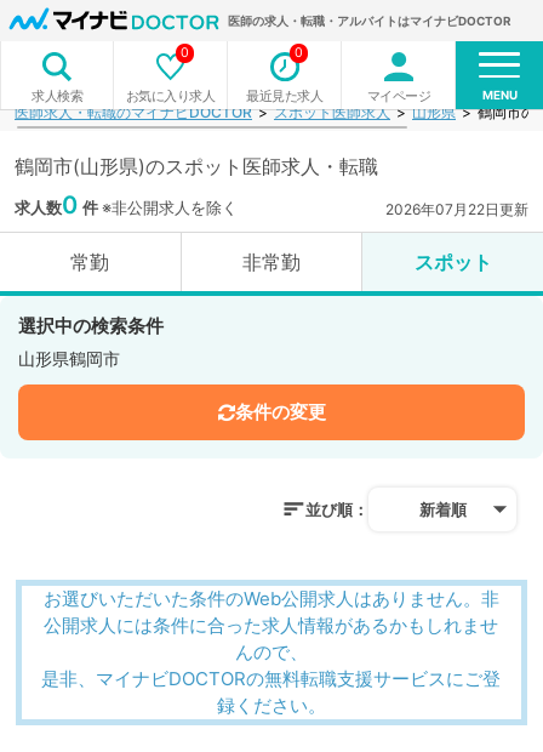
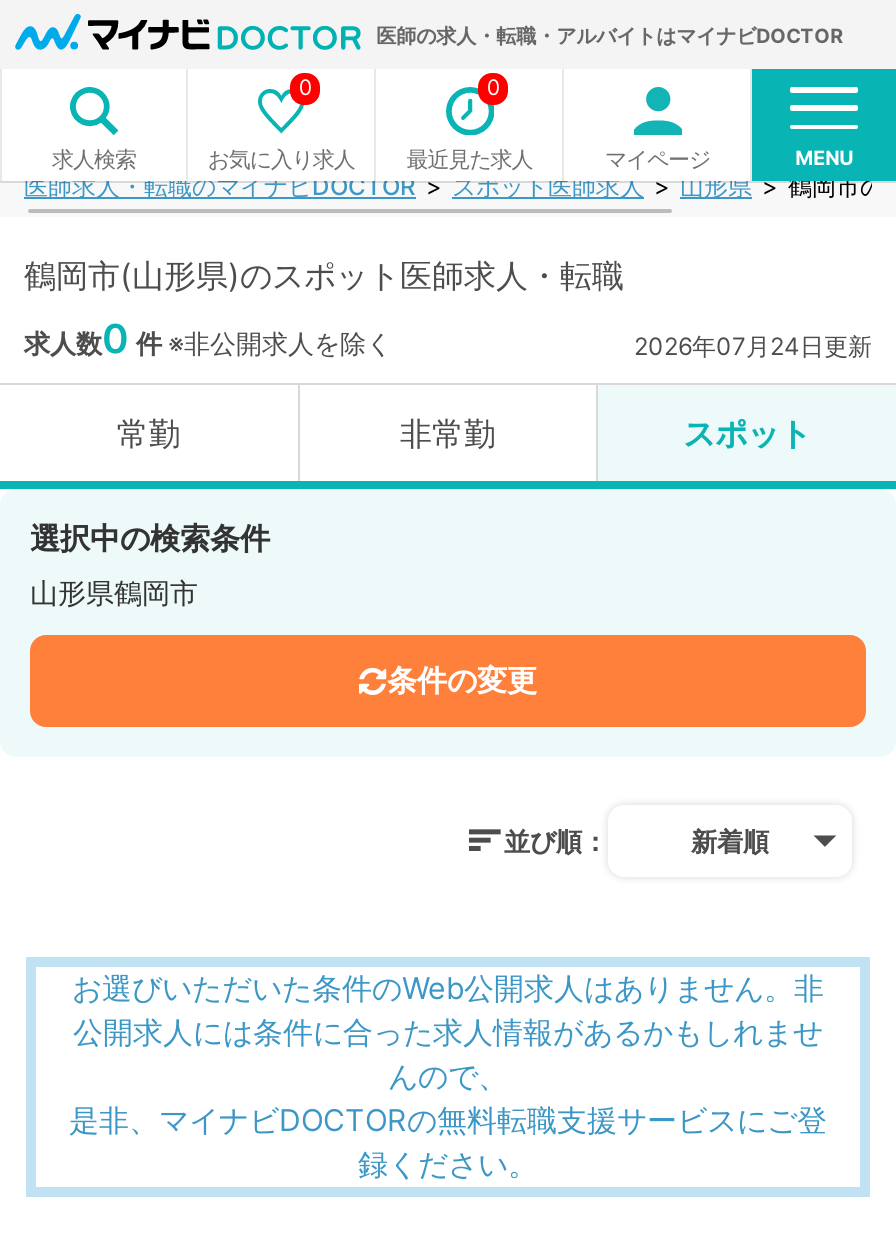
- 2026年07月22日更新
+ 2026年07月24日更新
